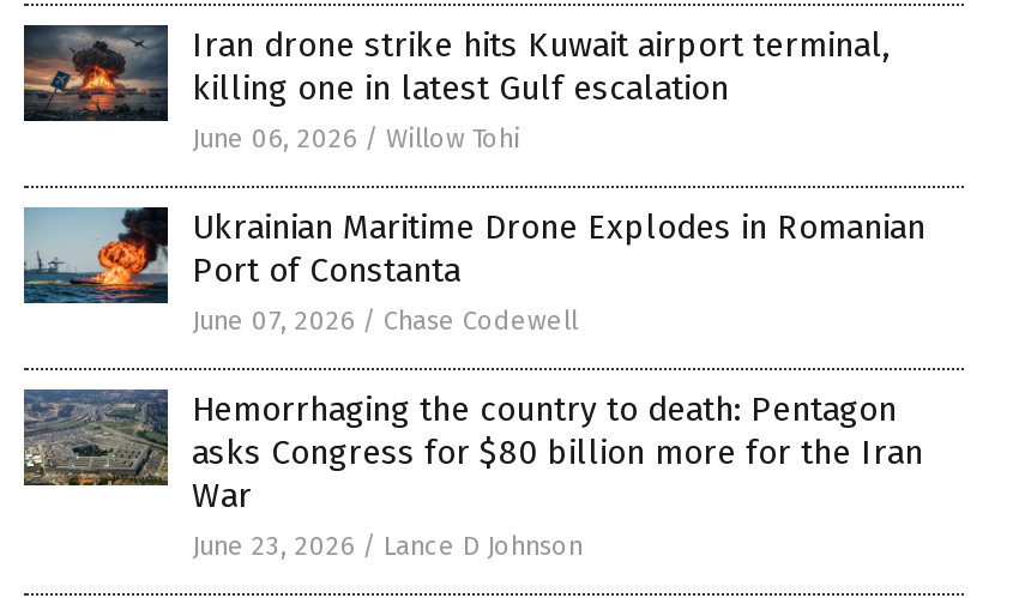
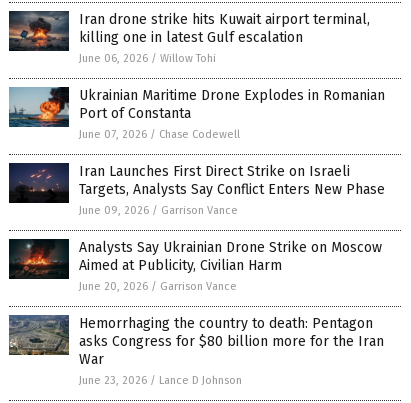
+ [image]
+ Iran Launches First Direct Strike on Israeli
+ Targets, Analysts Say Conflict Enters New Phase
+ June 09, 2026 / Garrison Vance
+ Analysts Say Ukrainian Drone Strike on Moscow
+ Aimed at Publicity, Civilian Harm
+ June 20, 2026 / Garrison Vance

+ [image]
